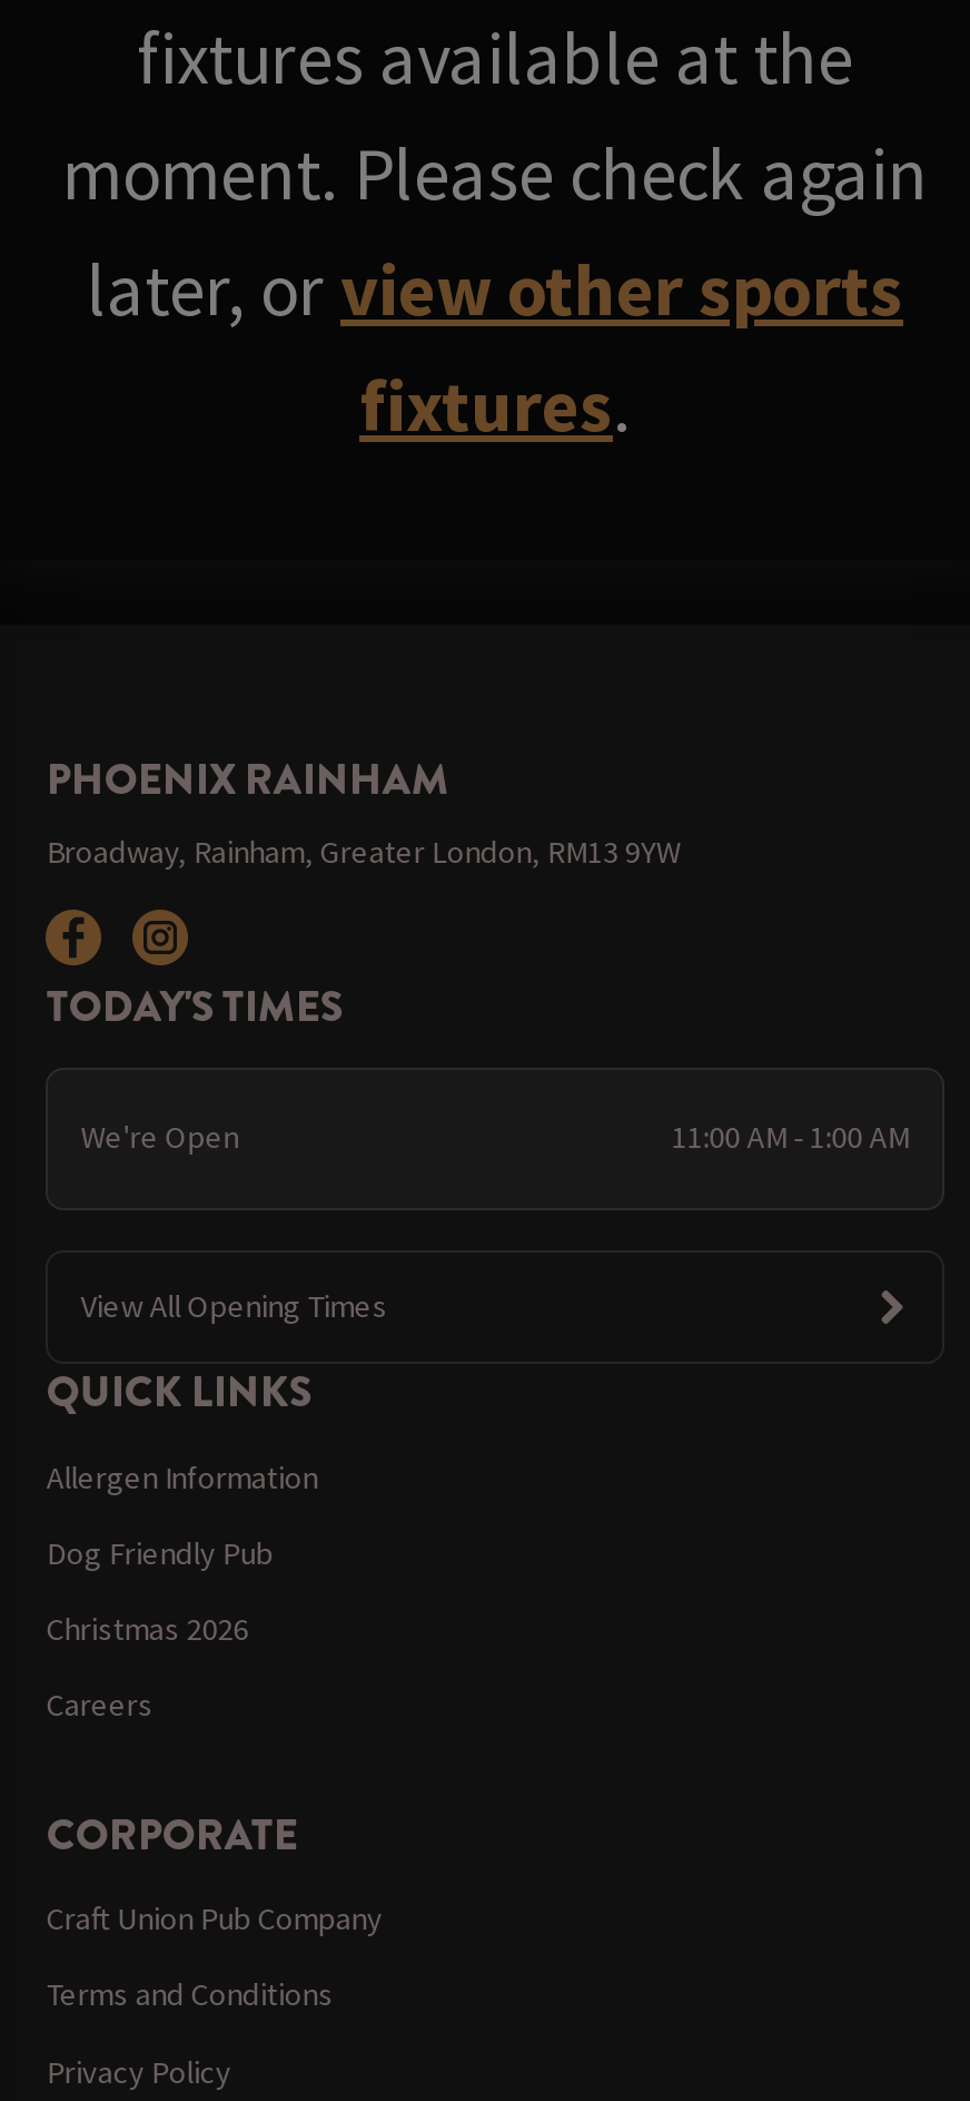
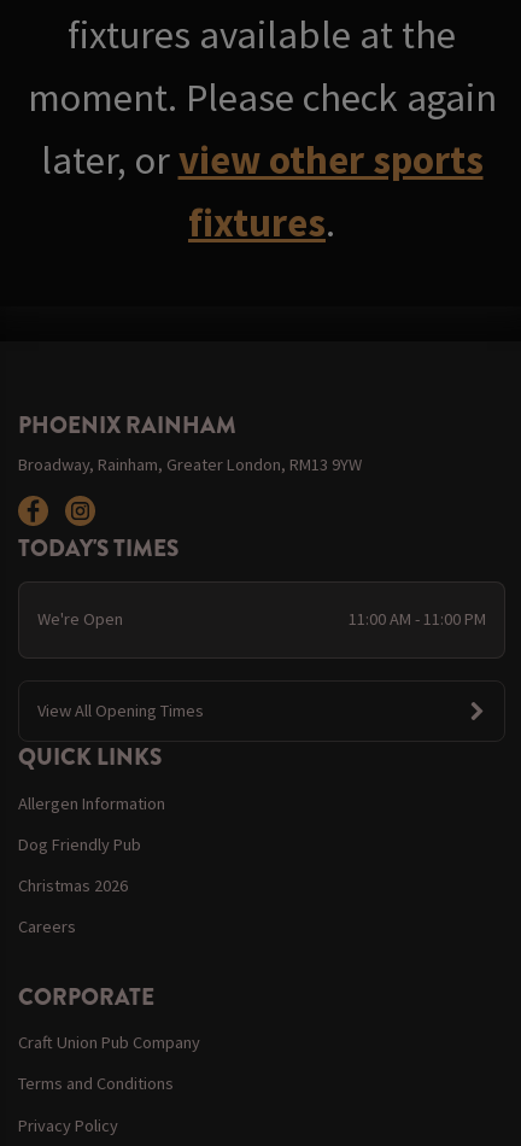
- 11:00 AM - 1:00 AM
+ 11:00 AM - 11:00 PM
